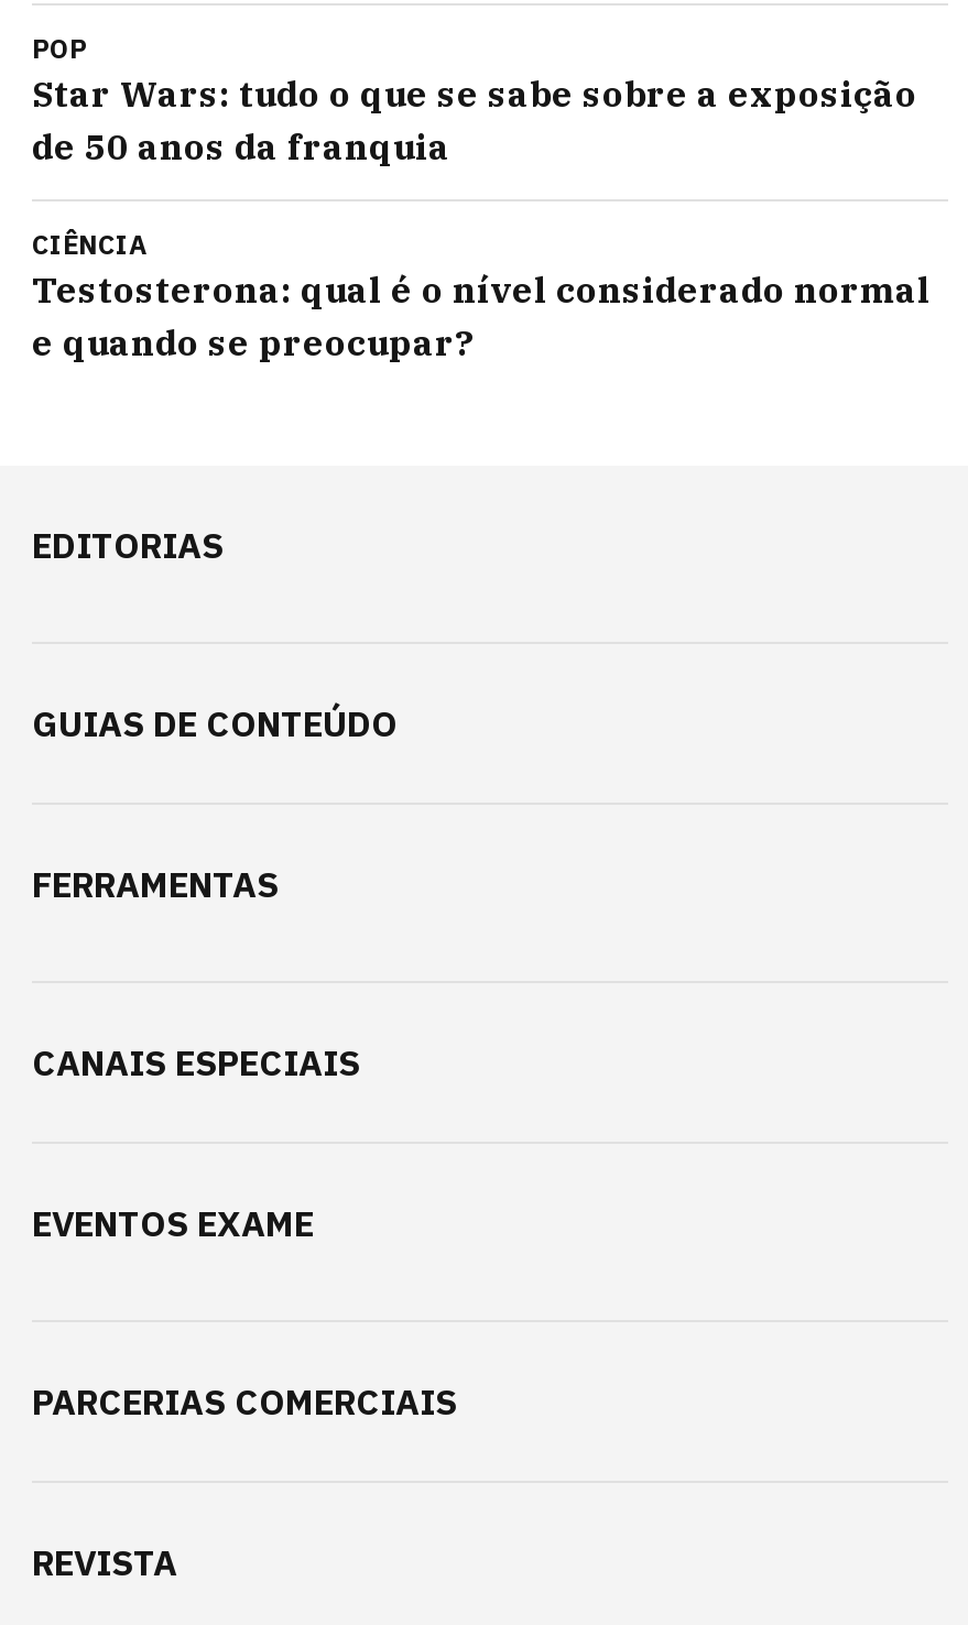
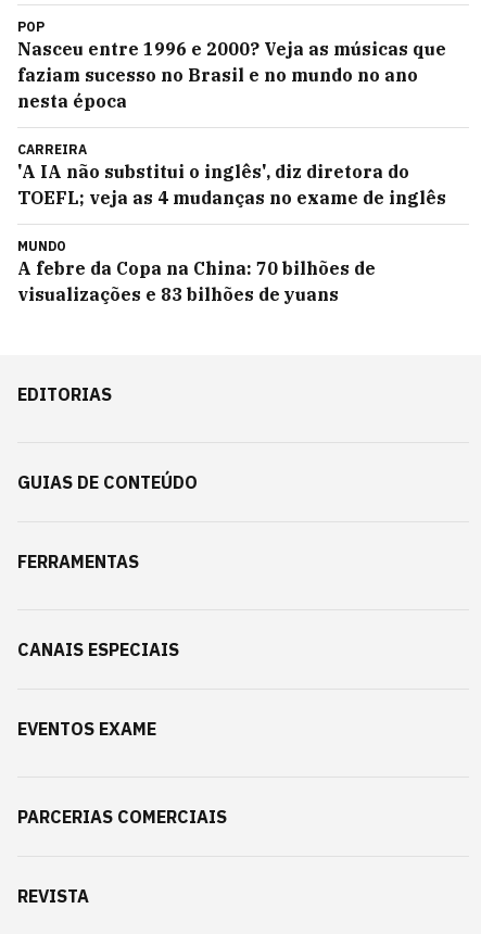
- Star Wars: tudo o que se sabe sobre a exposição
- de 50 anos da franquia
- CIÊNCIA
- Testosterona: qual é o nível considerado normal
- e quando se preocupar?
+ Nasceu entre 1996 e 2000? Veja as músicas que
+ faziam sucesso no Brasil e no mundo no ano
+ nesta época
+ CARREIRA
+ 'A IA não substitui o inglês', diz diretora do
+ TOEFL; veja as 4 mudanças no exame de inglês
+ MUNDO
+ A febre da Copa na China: 70 bilhões de
+ visualizações e 83 bilhões de yuans
